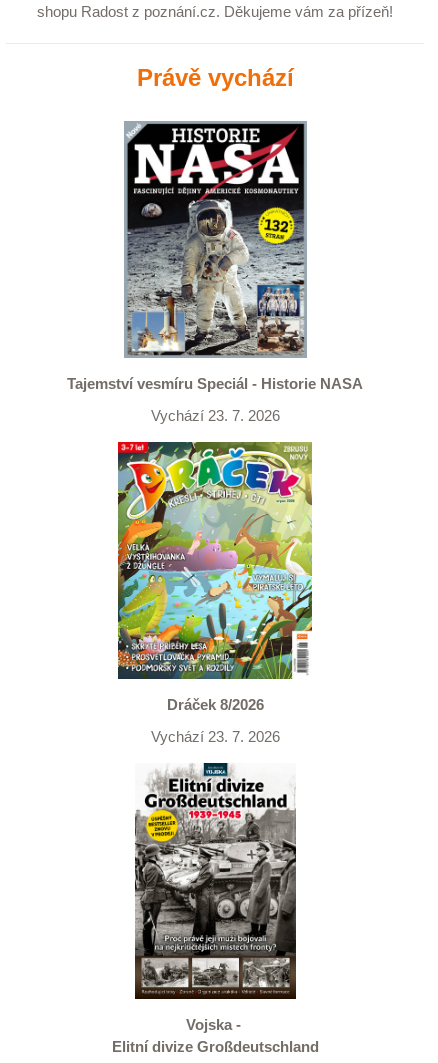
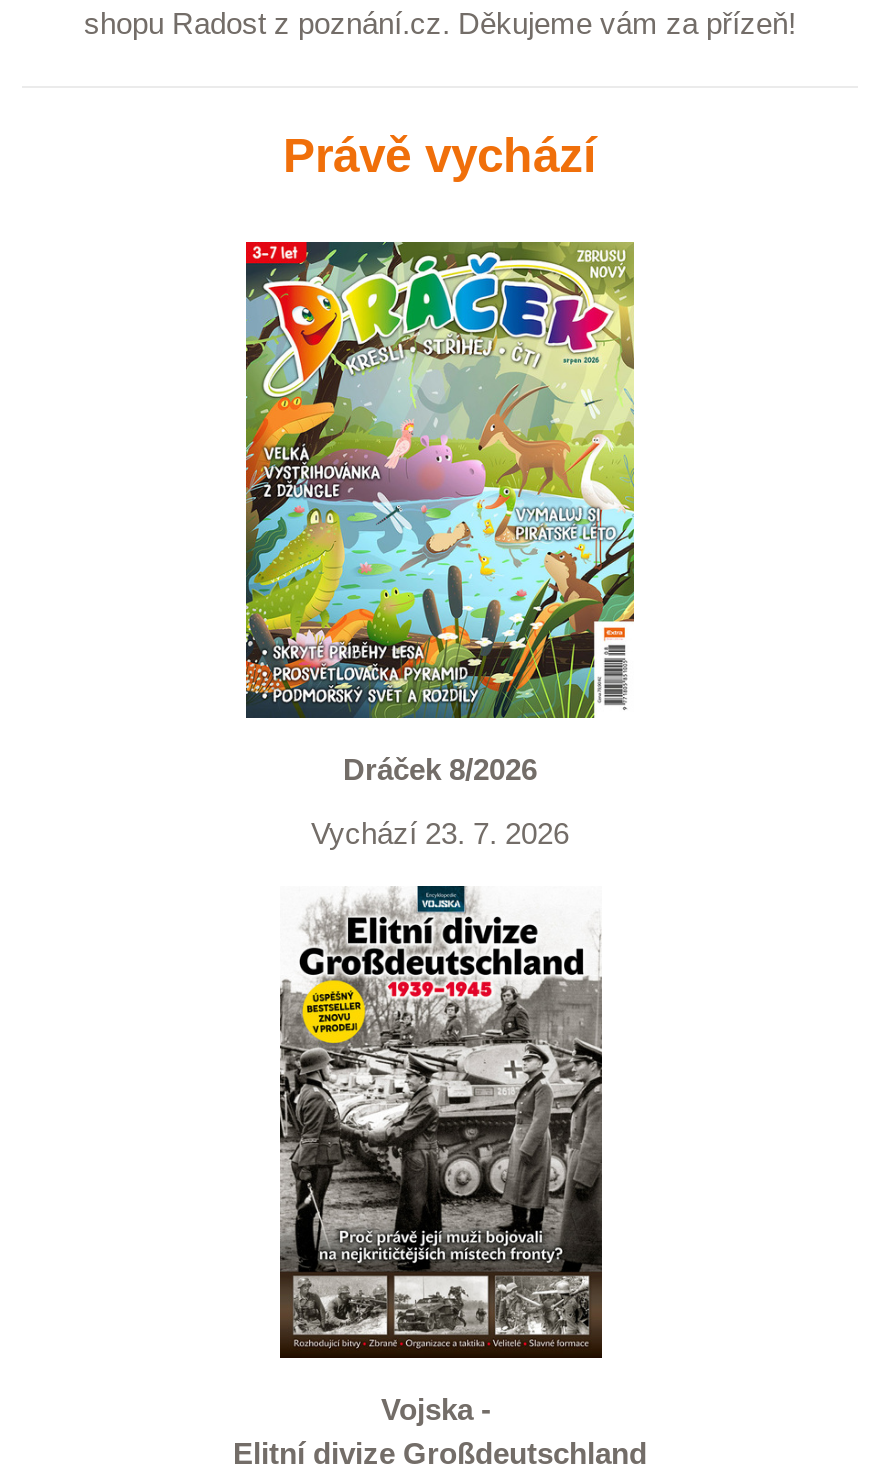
- [image]
- Tajemství vesmíru Speciál - Historie NASA
- Vychází 23. 7. 2026
